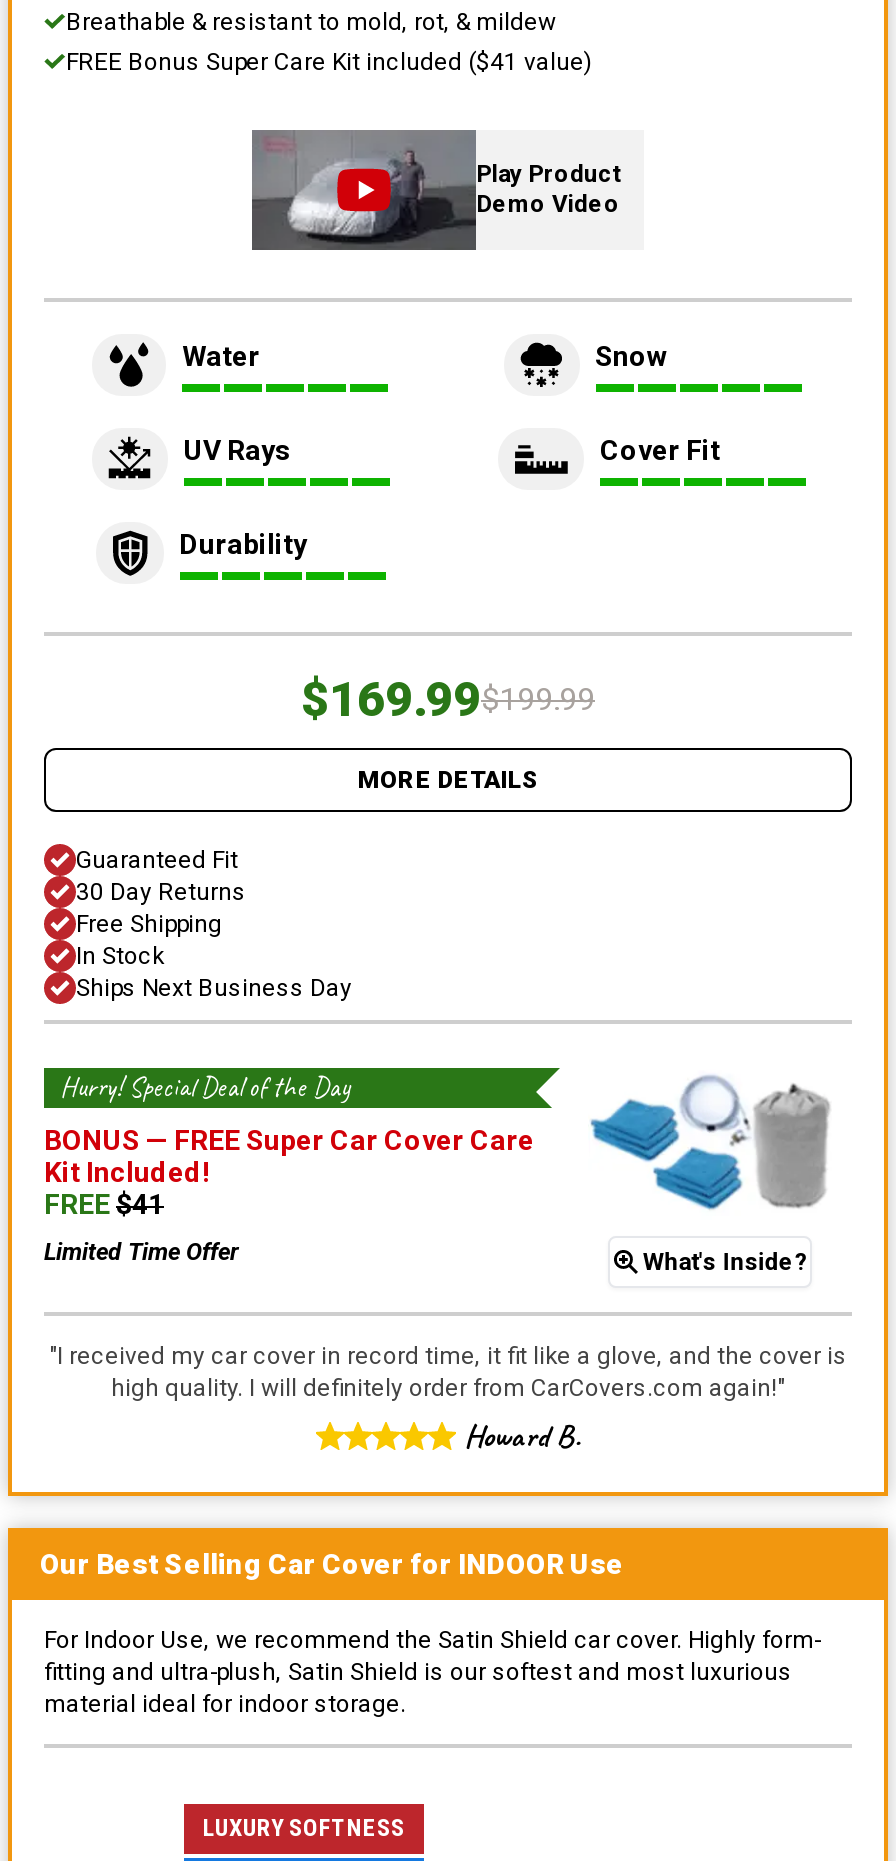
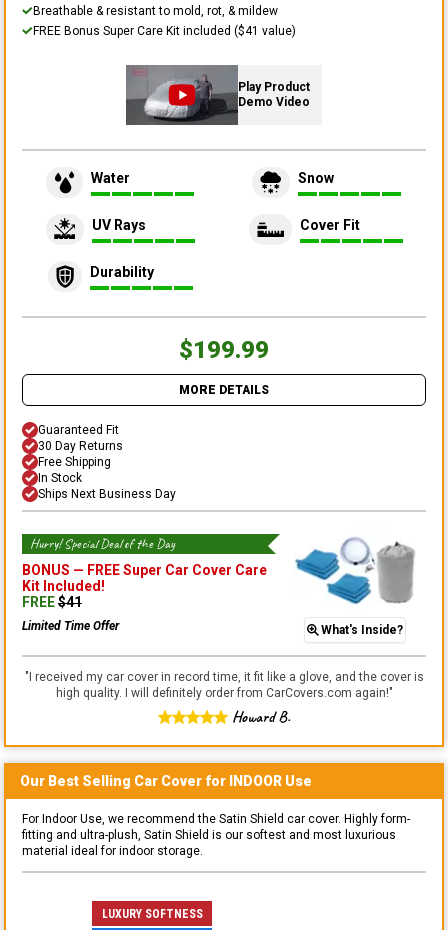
- $169.99$199.99
+ $199.99
